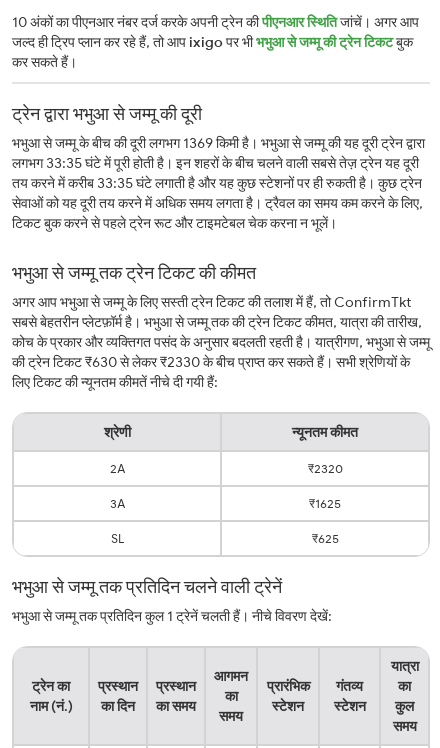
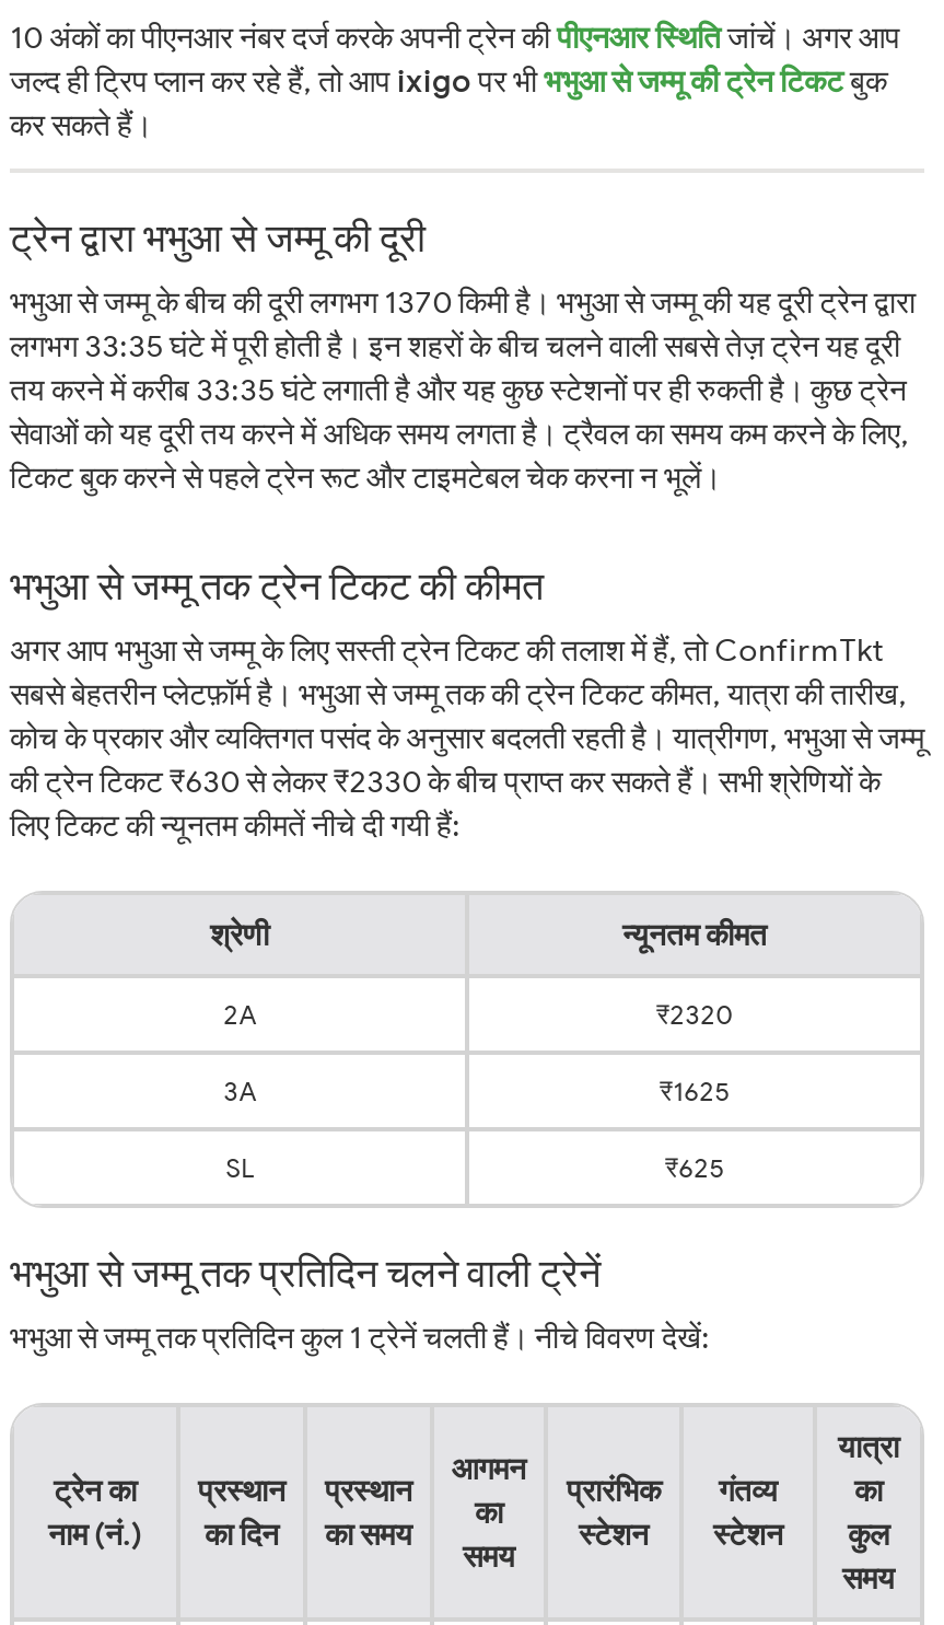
- भभुआ से जम्मू के बीच की दूरी लगभग 1369 किमी है। भभुआ से जम्मू की यह दूरी ट्रेन द्वारा
+ भभुआ से जम्मू के बीच की दूरी लगभग 1370 किमी है। भभुआ से जम्मू की यह दूरी ट्रेन द्वारा
